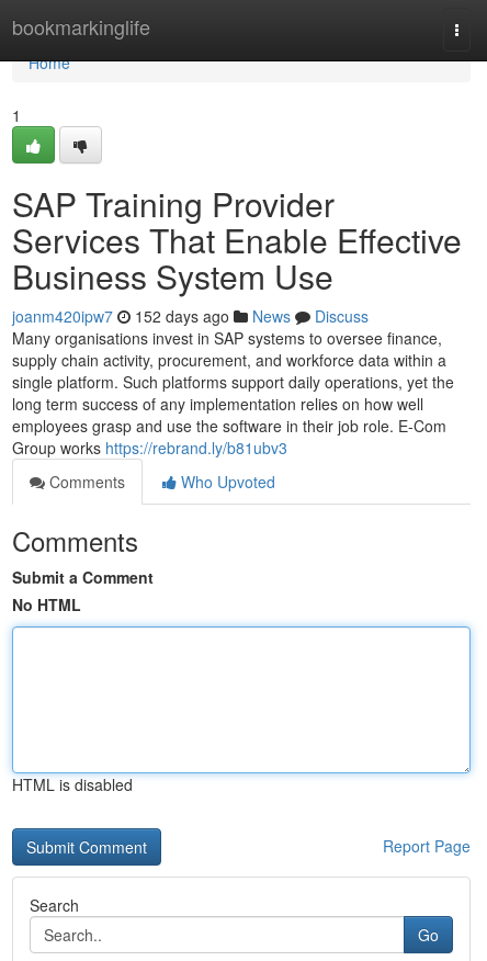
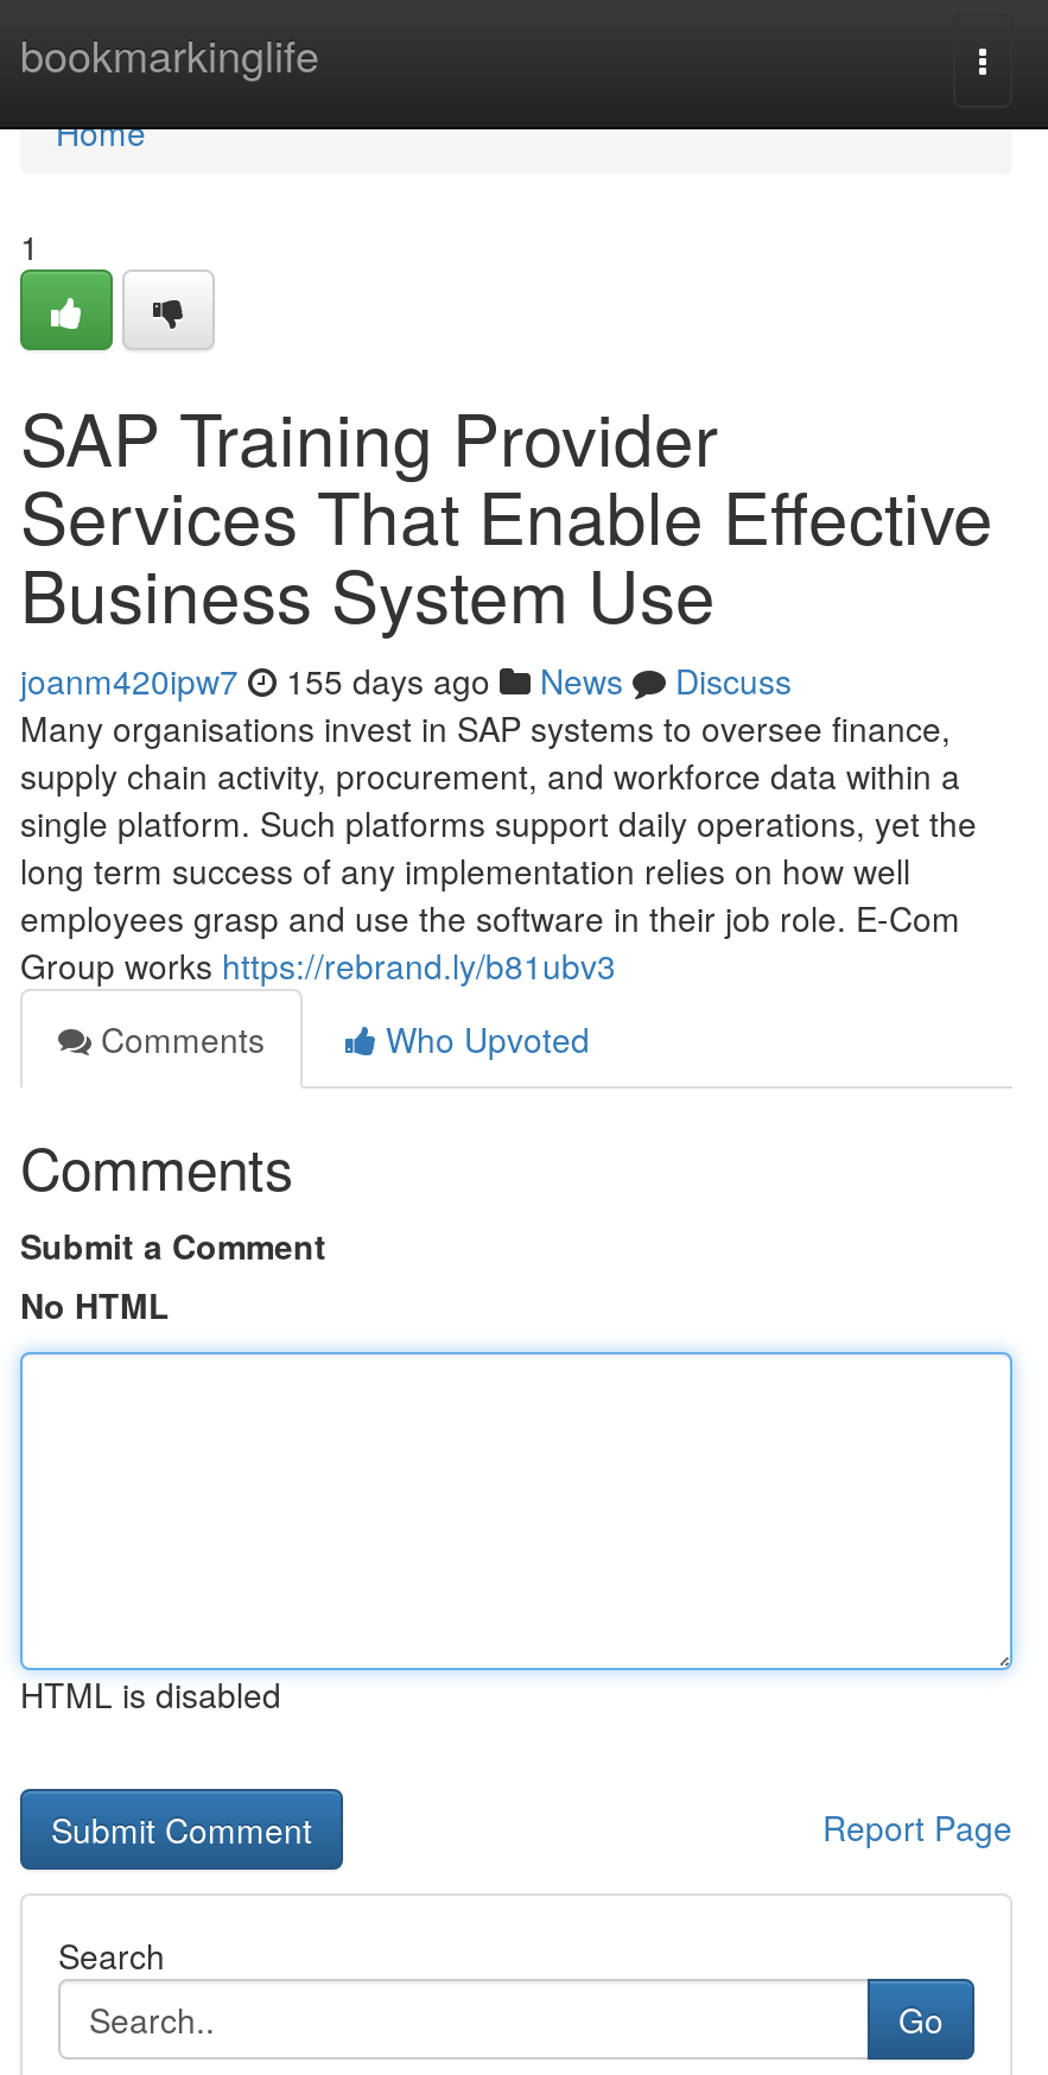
- joanm420ipw7 152 days ago News Discuss
+ joanm420ipw7 155 days ago News Discuss
